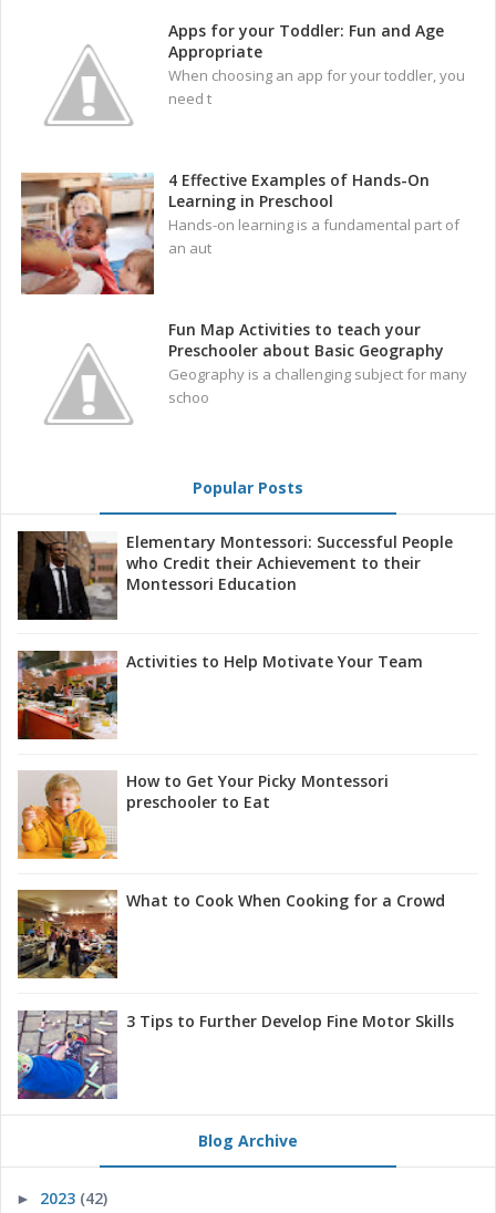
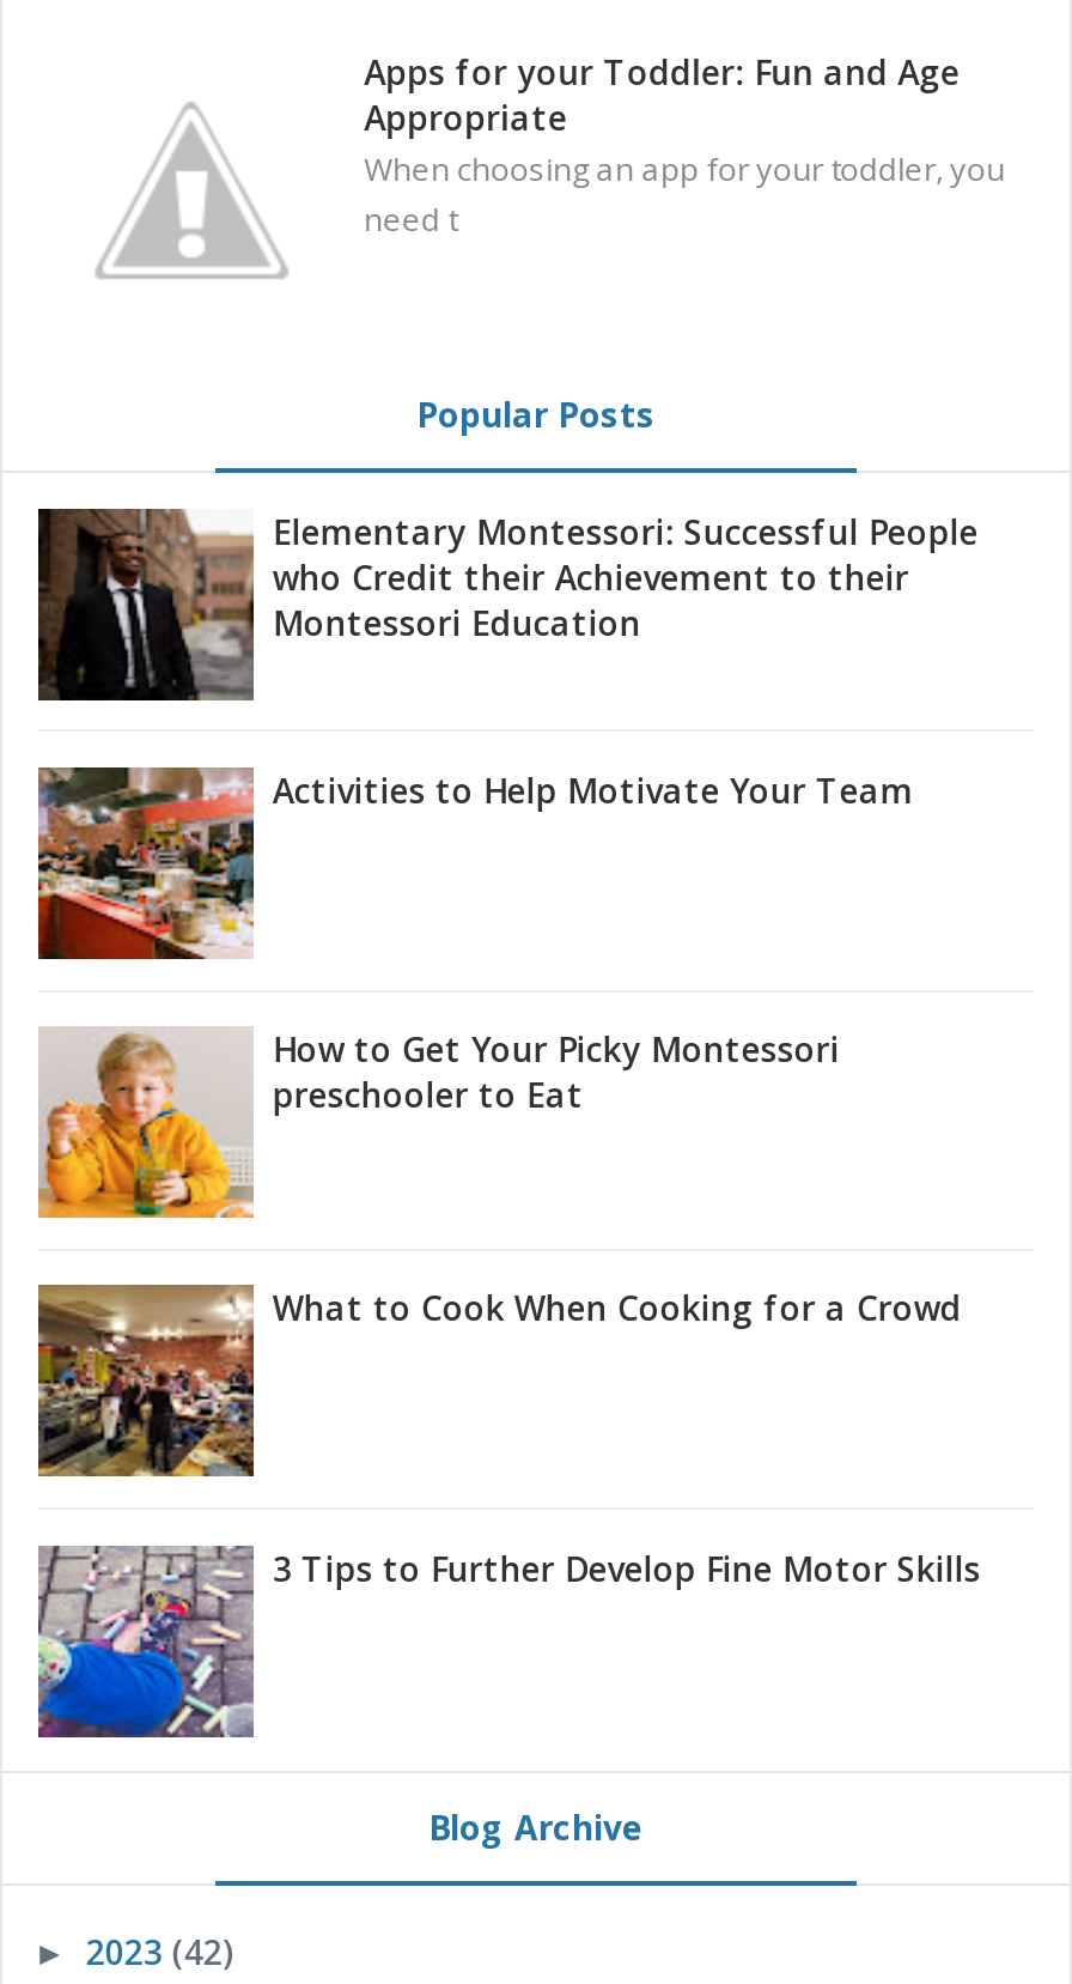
- [image]
- 4 Effective Examples of Hands-On
- Learning in Preschool
- Hands-on learning is a fundamental part of
- an aut

- Fun Map Activities to teach your
- Preschooler about Basic Geography
- Geography is a challenging subject for many
- schoo
